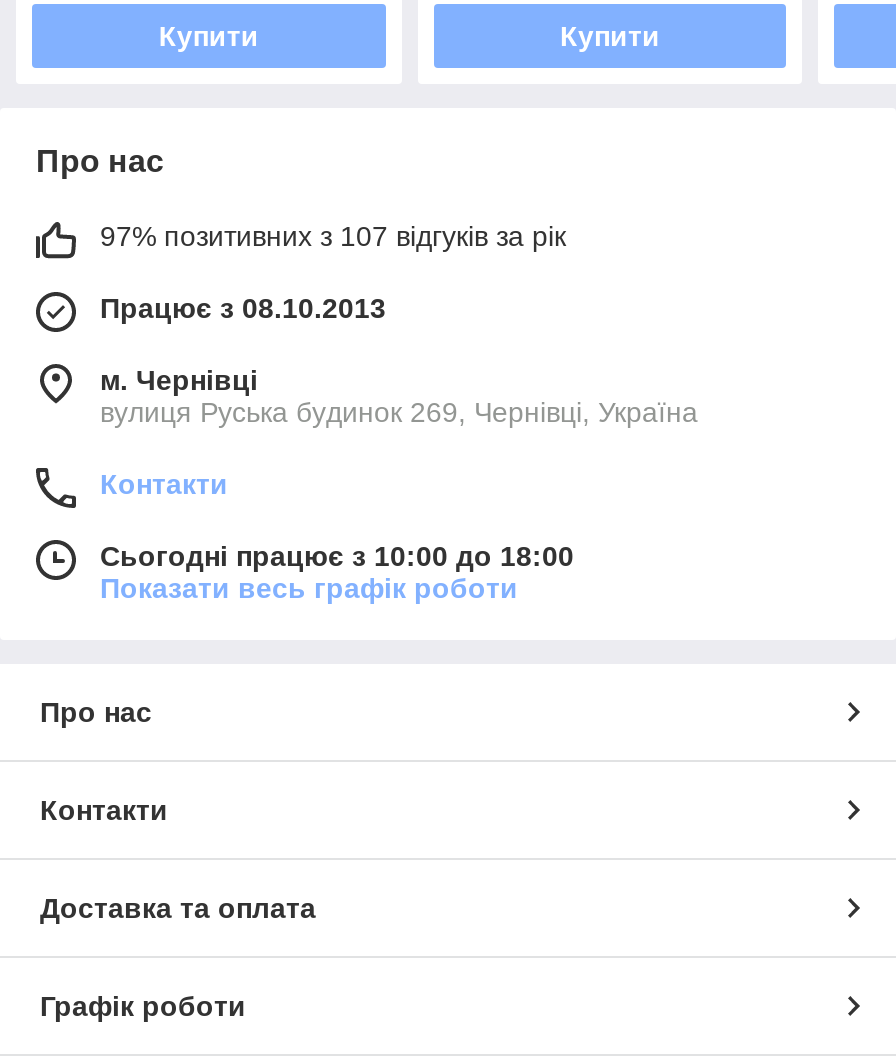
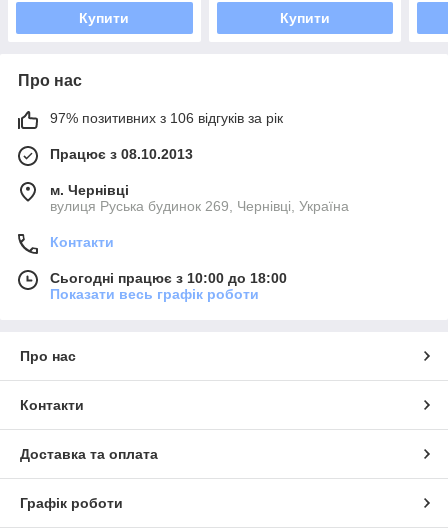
- 97% позитивних з 107 відгуків за рік
+ 97% позитивних з 106 відгуків за рік
